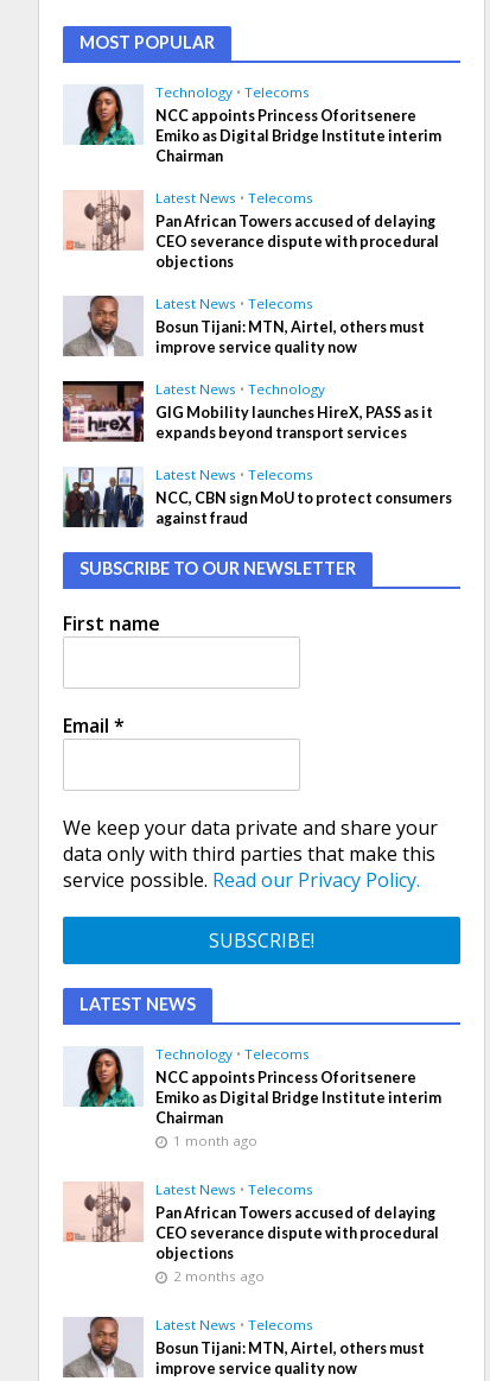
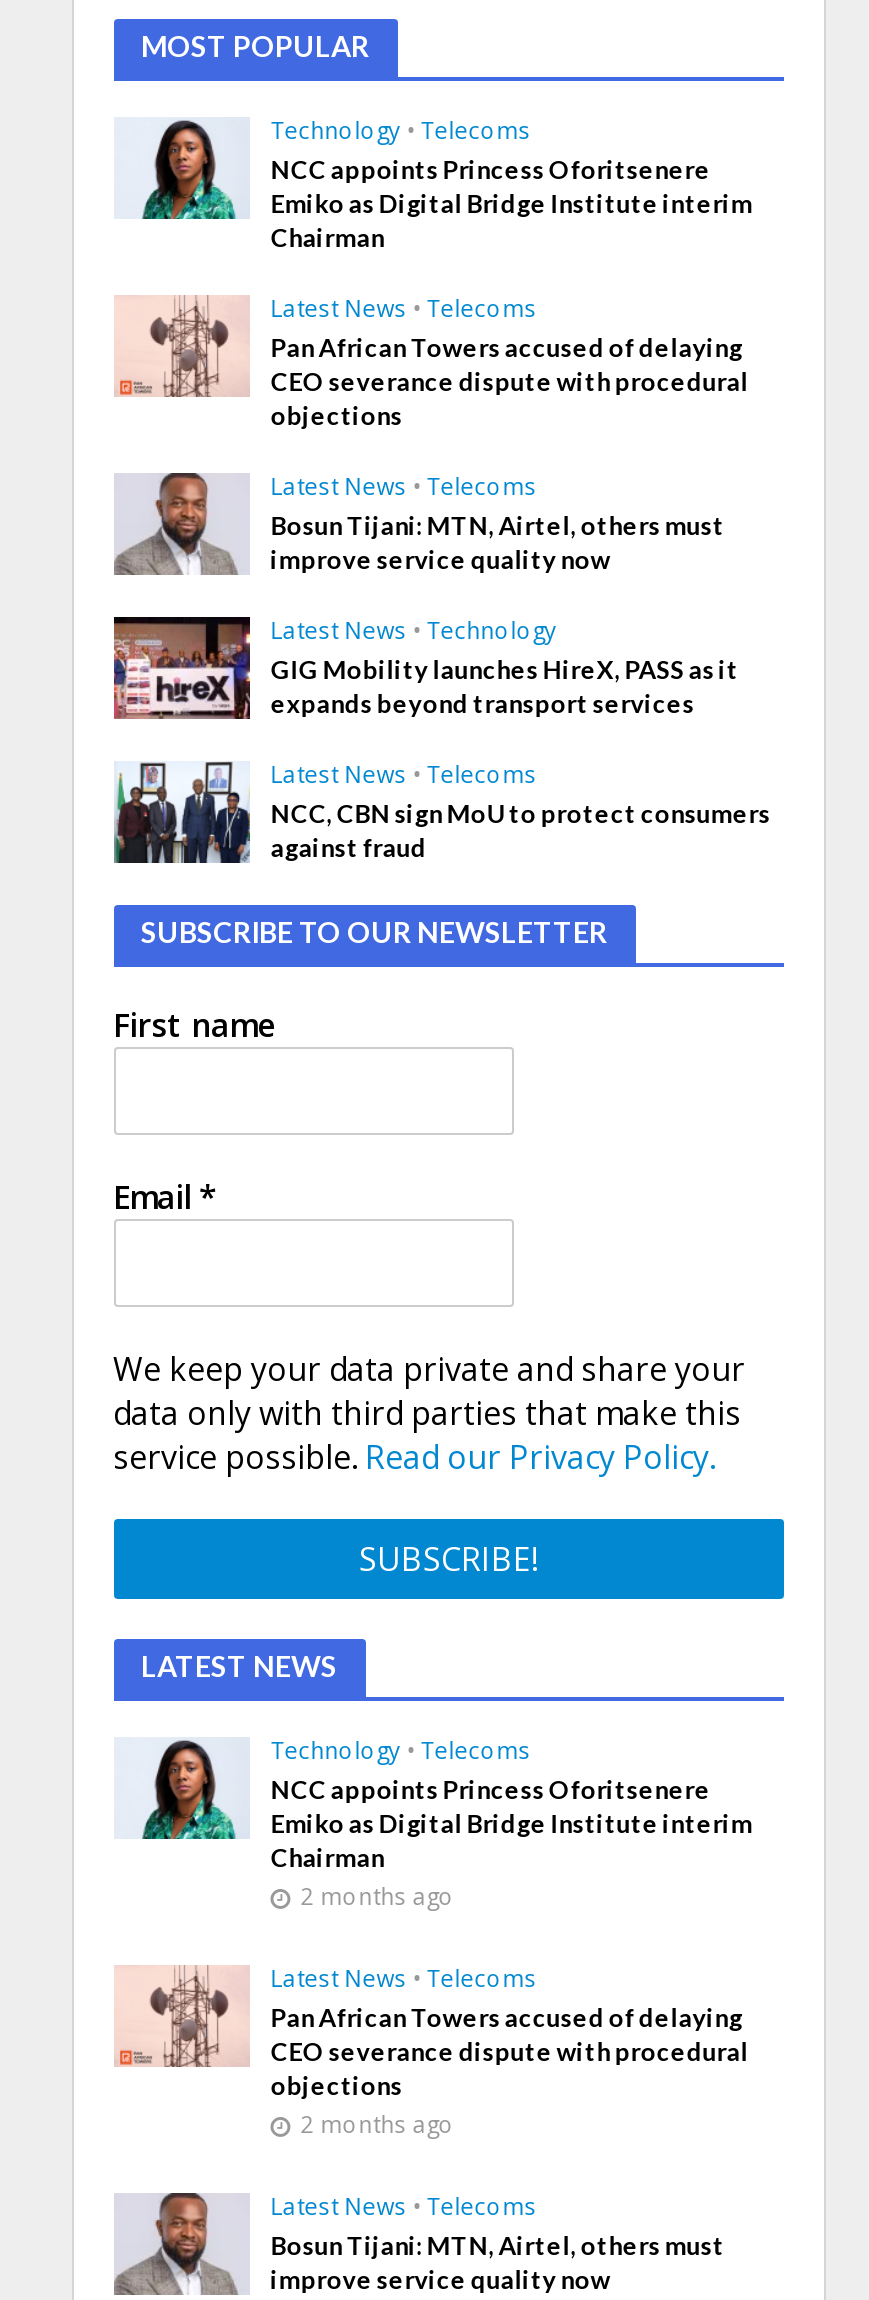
- 1 month ago
+ 2 months ago
